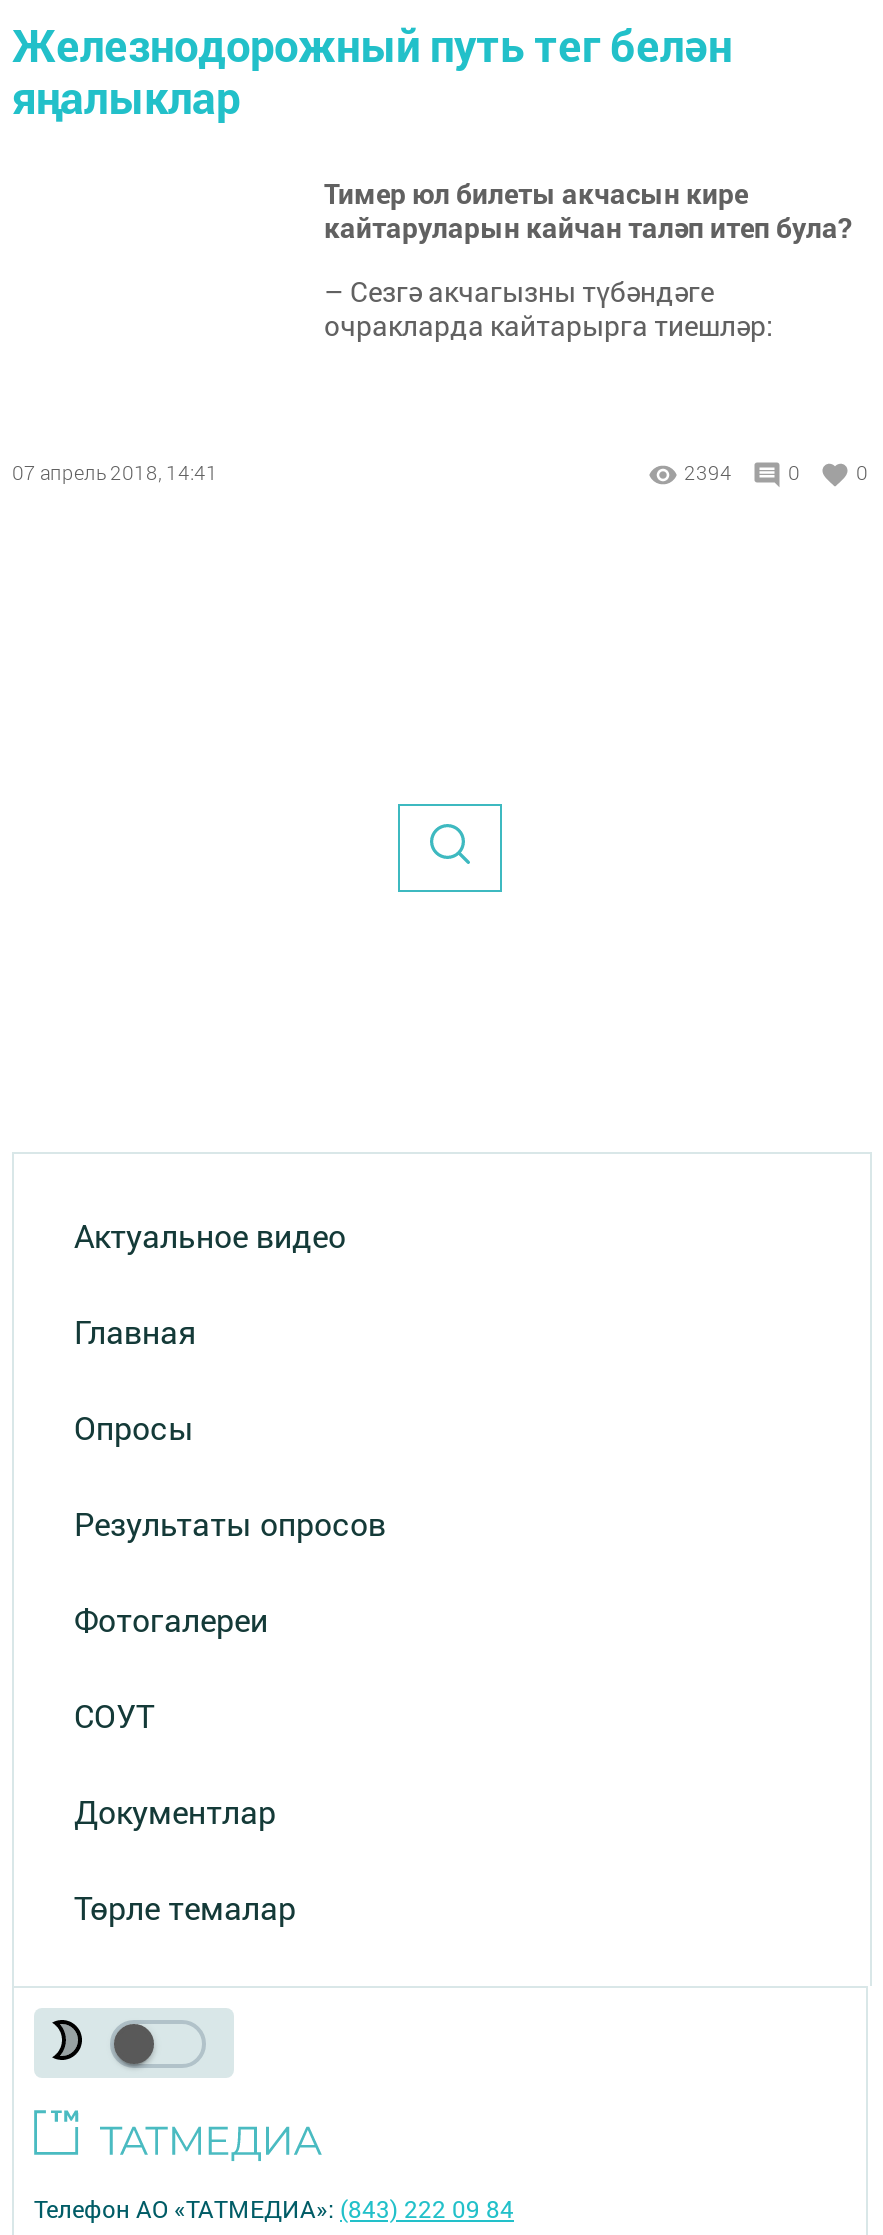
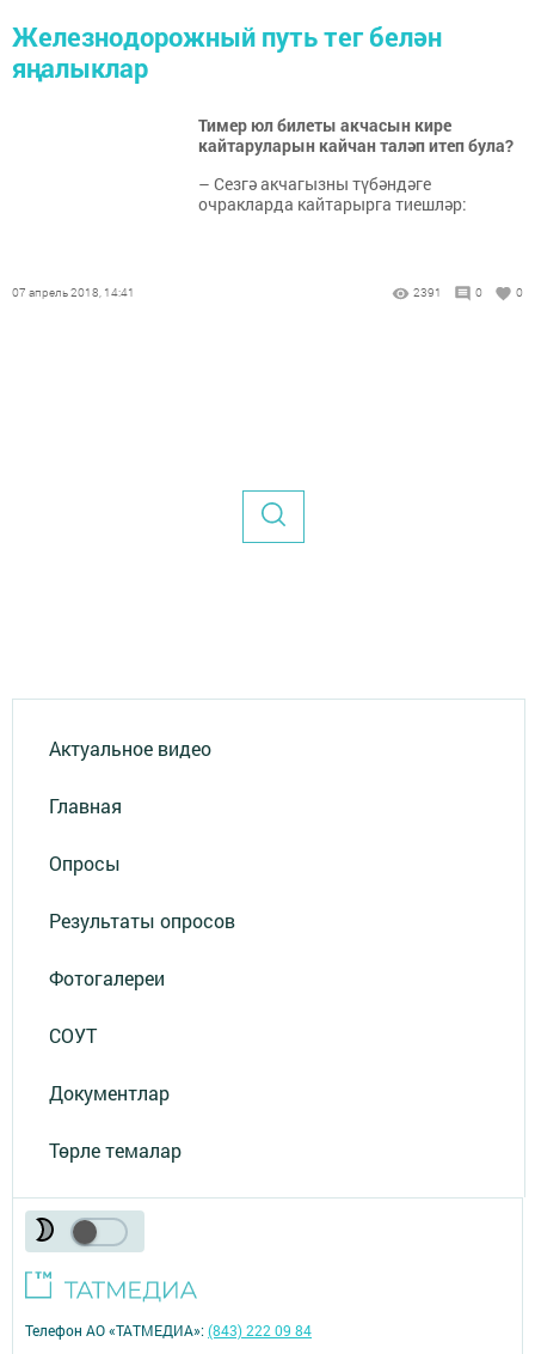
- 2394
+ 2391
